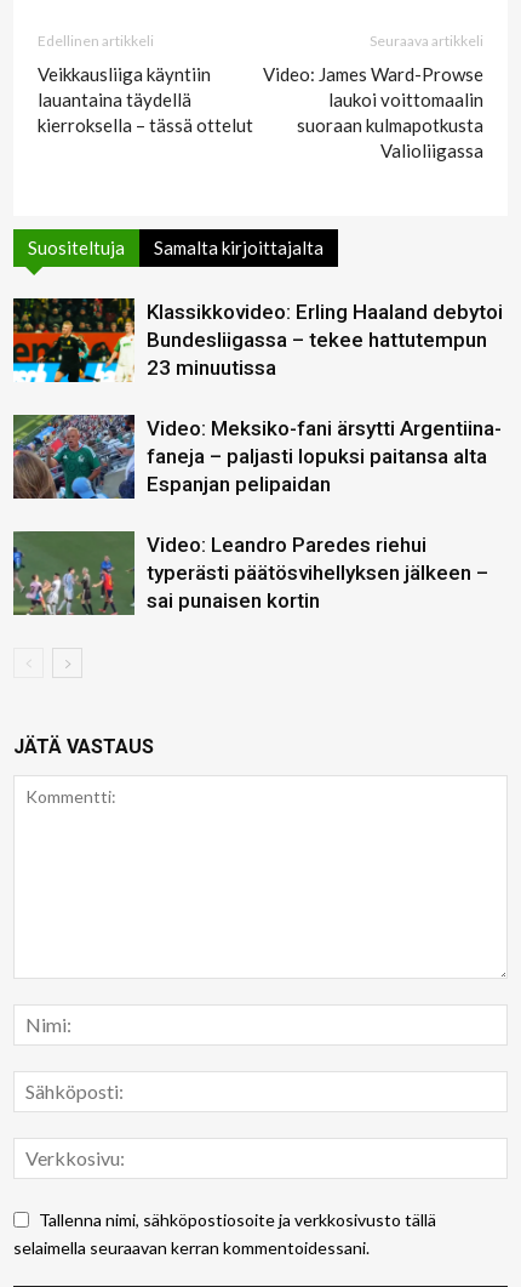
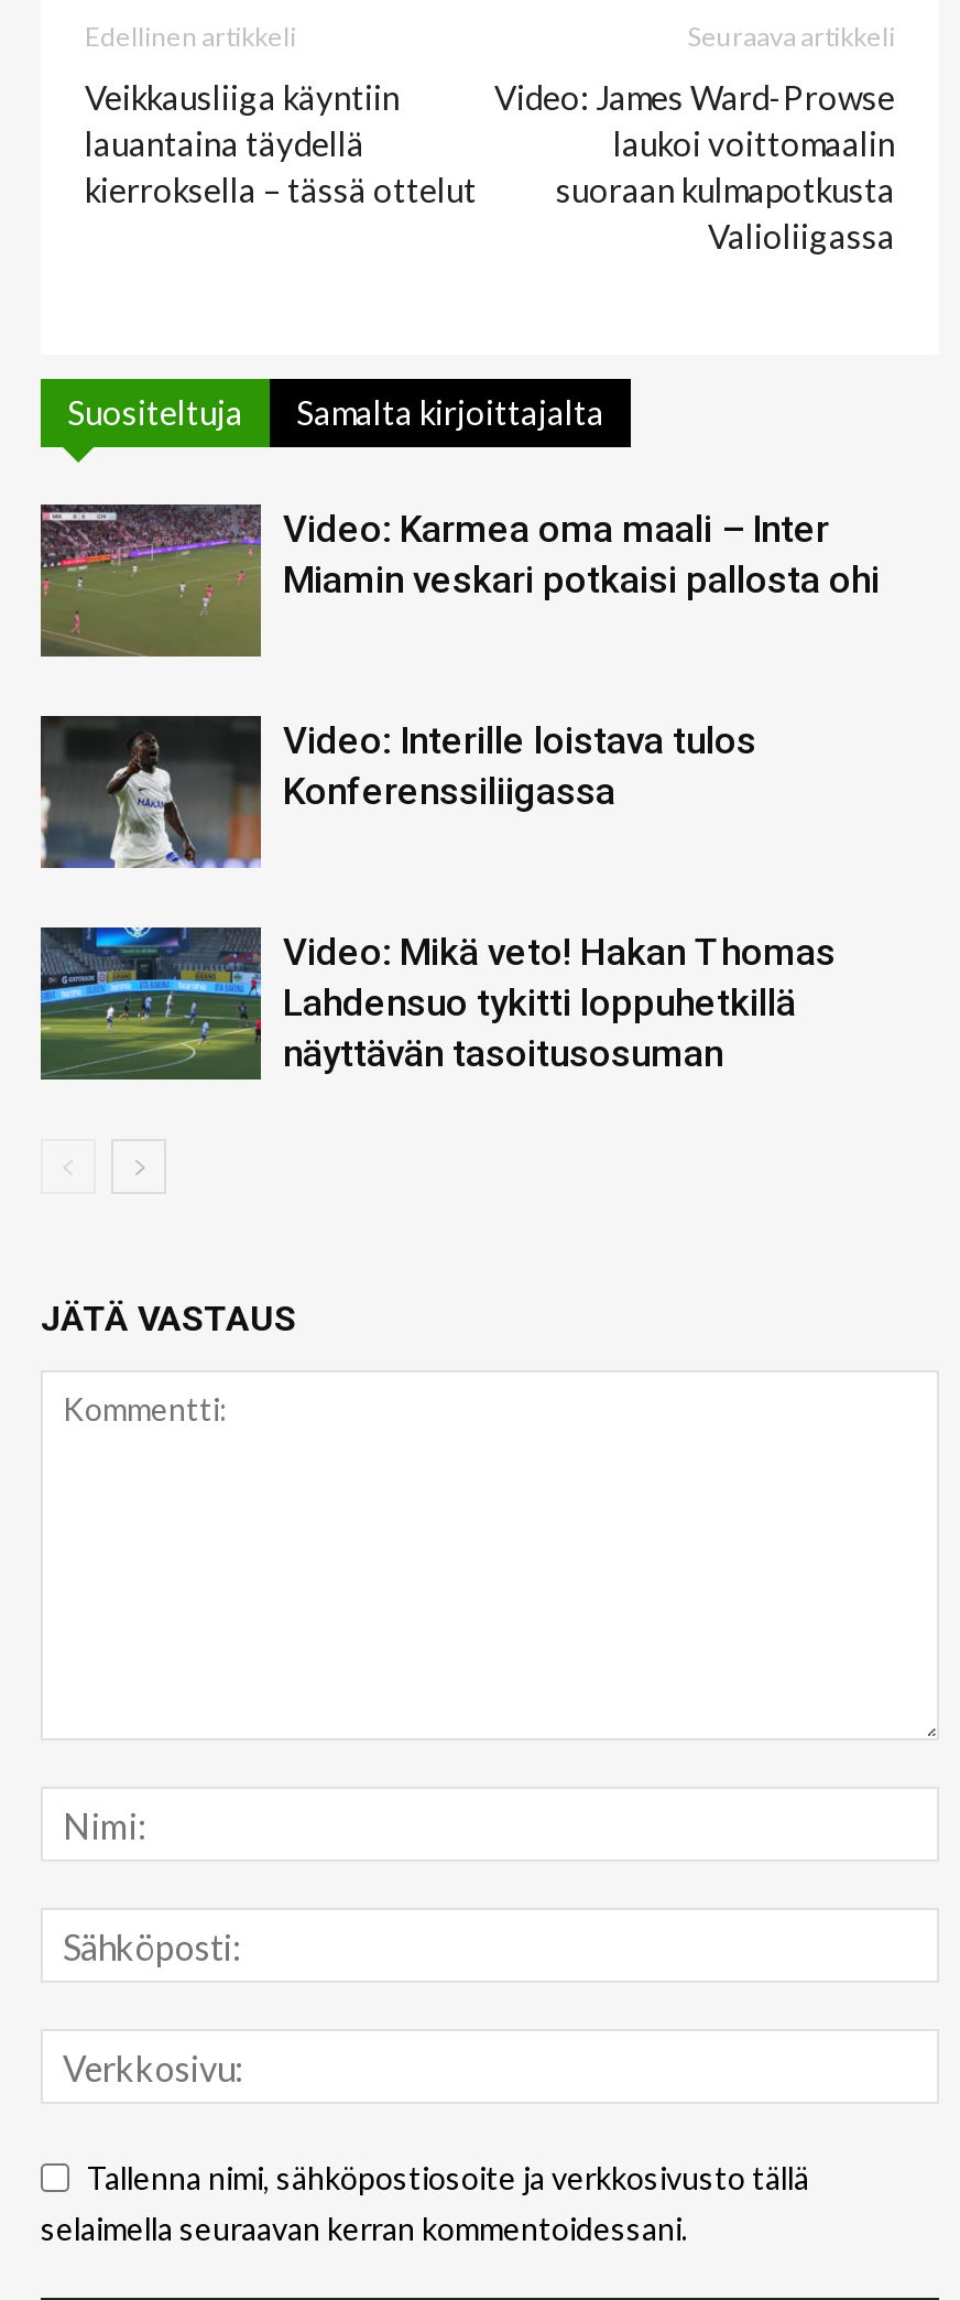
- [image]
- Klassikkovideo: Erling Haaland debytoi
- Bundesliigassa – tekee hattutempun
- 23 minuutissa
+ [image]
+ Video: Karmea oma maali – Inter
+ Miamin veskari potkaisi pallosta ohi

- [image]
- Video: Meksiko-fani ärsytti Argentiina-
- faneja – paljasti lopuksi paitansa alta
- Espanjan pelipaidan
+ [image]
+ Video: Interille loistava tulos
+ Konferenssiliigassa

- [image]
- Video: Leandro Paredes riehui
- typerästi päätösvihellyksen jälkeen –
- sai punaisen kortin
+ [image]
+ Video: Mikä veto! Hakan Thomas
+ Lahdensuo tykitti loppuhetkillä
+ näyttävän tasoitusosuman
